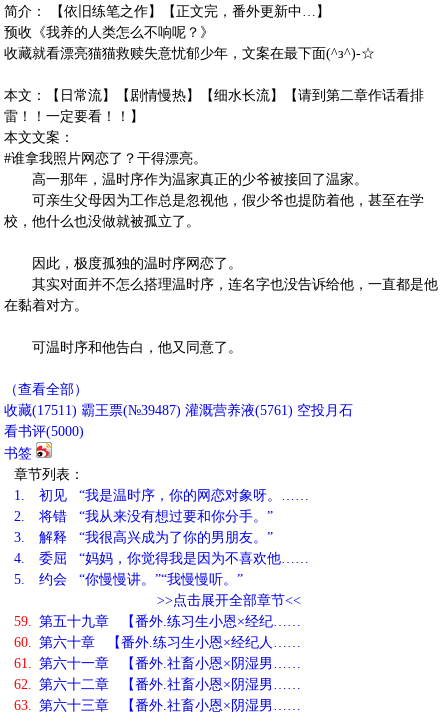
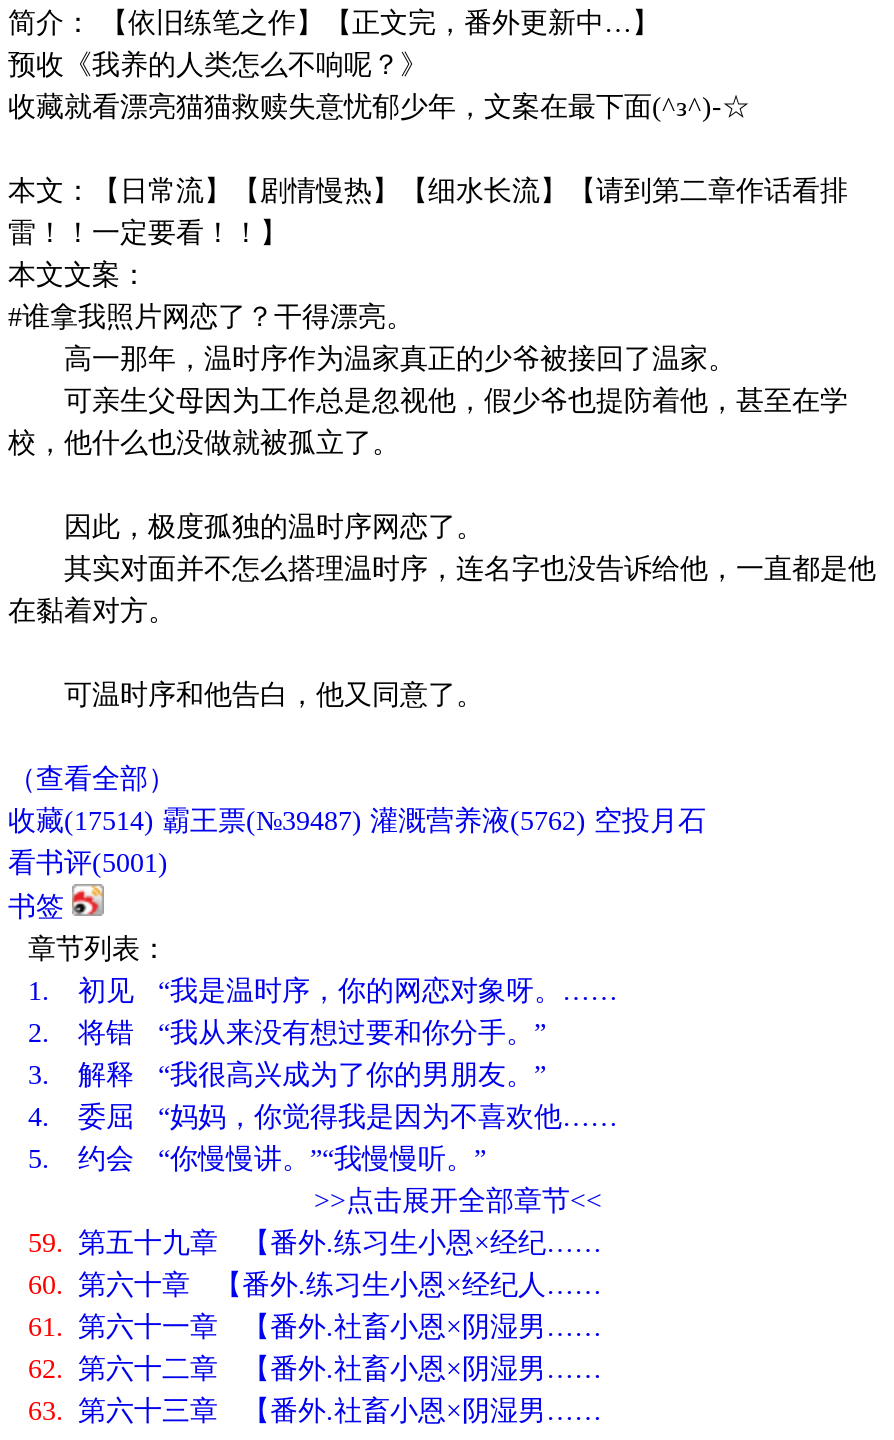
- 收藏(17511) 霸王票(№39487) 灌溉营养液(5761) 空投月石
+ 收藏(17514) 霸王票(№39487) 灌溉营养液(5762) 空投月石

- 看书评(5000)
+ 看书评(5001)
